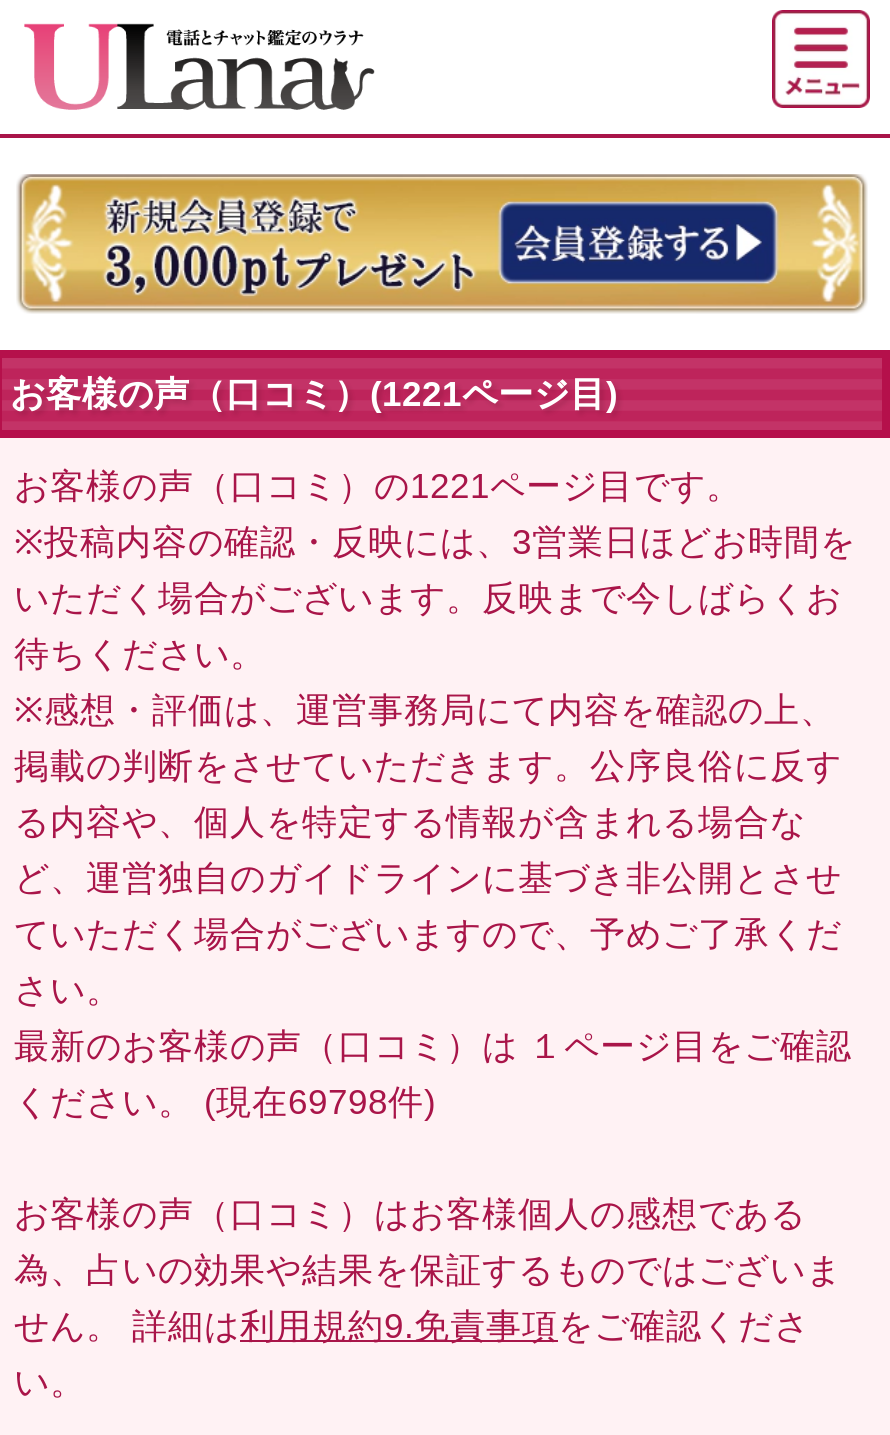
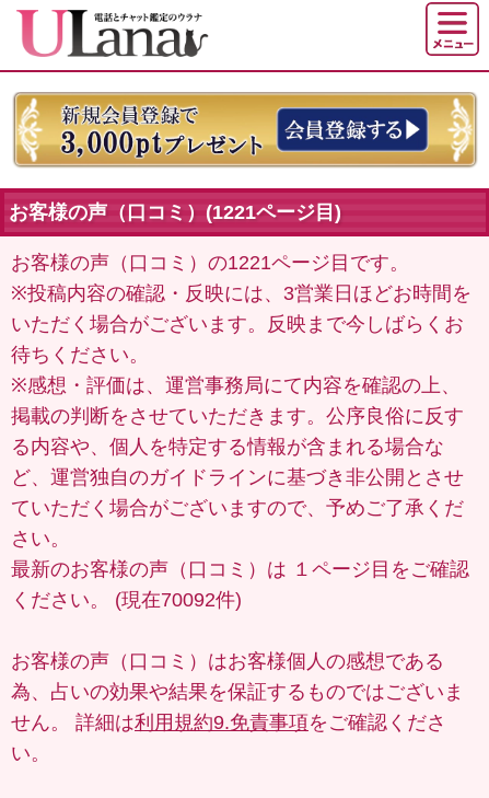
- ください。 (現在69798件)
+ ください。 (現在70092件)
